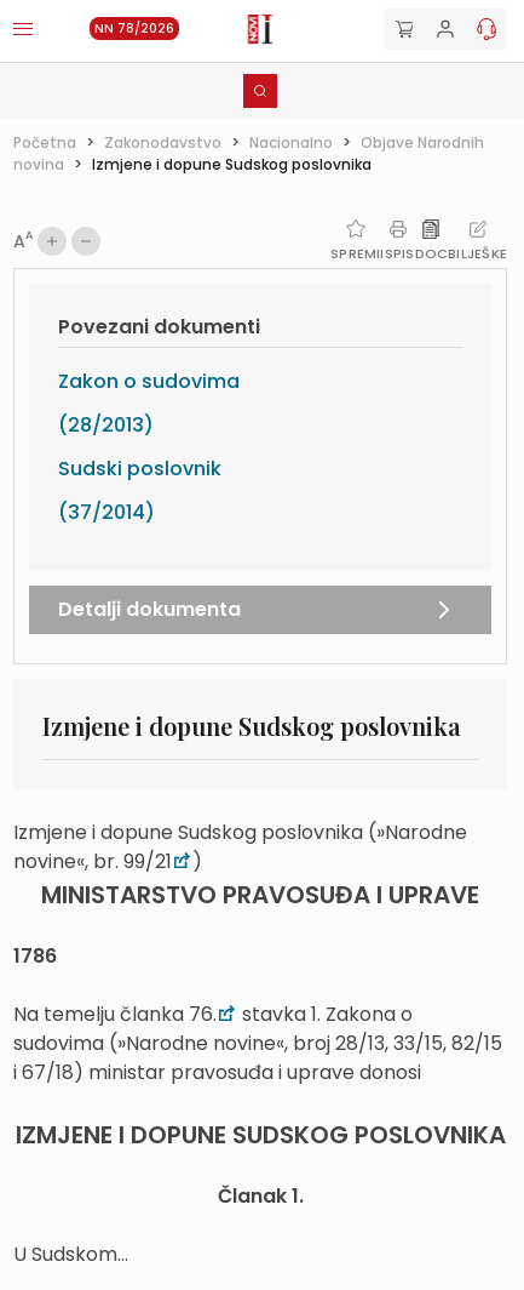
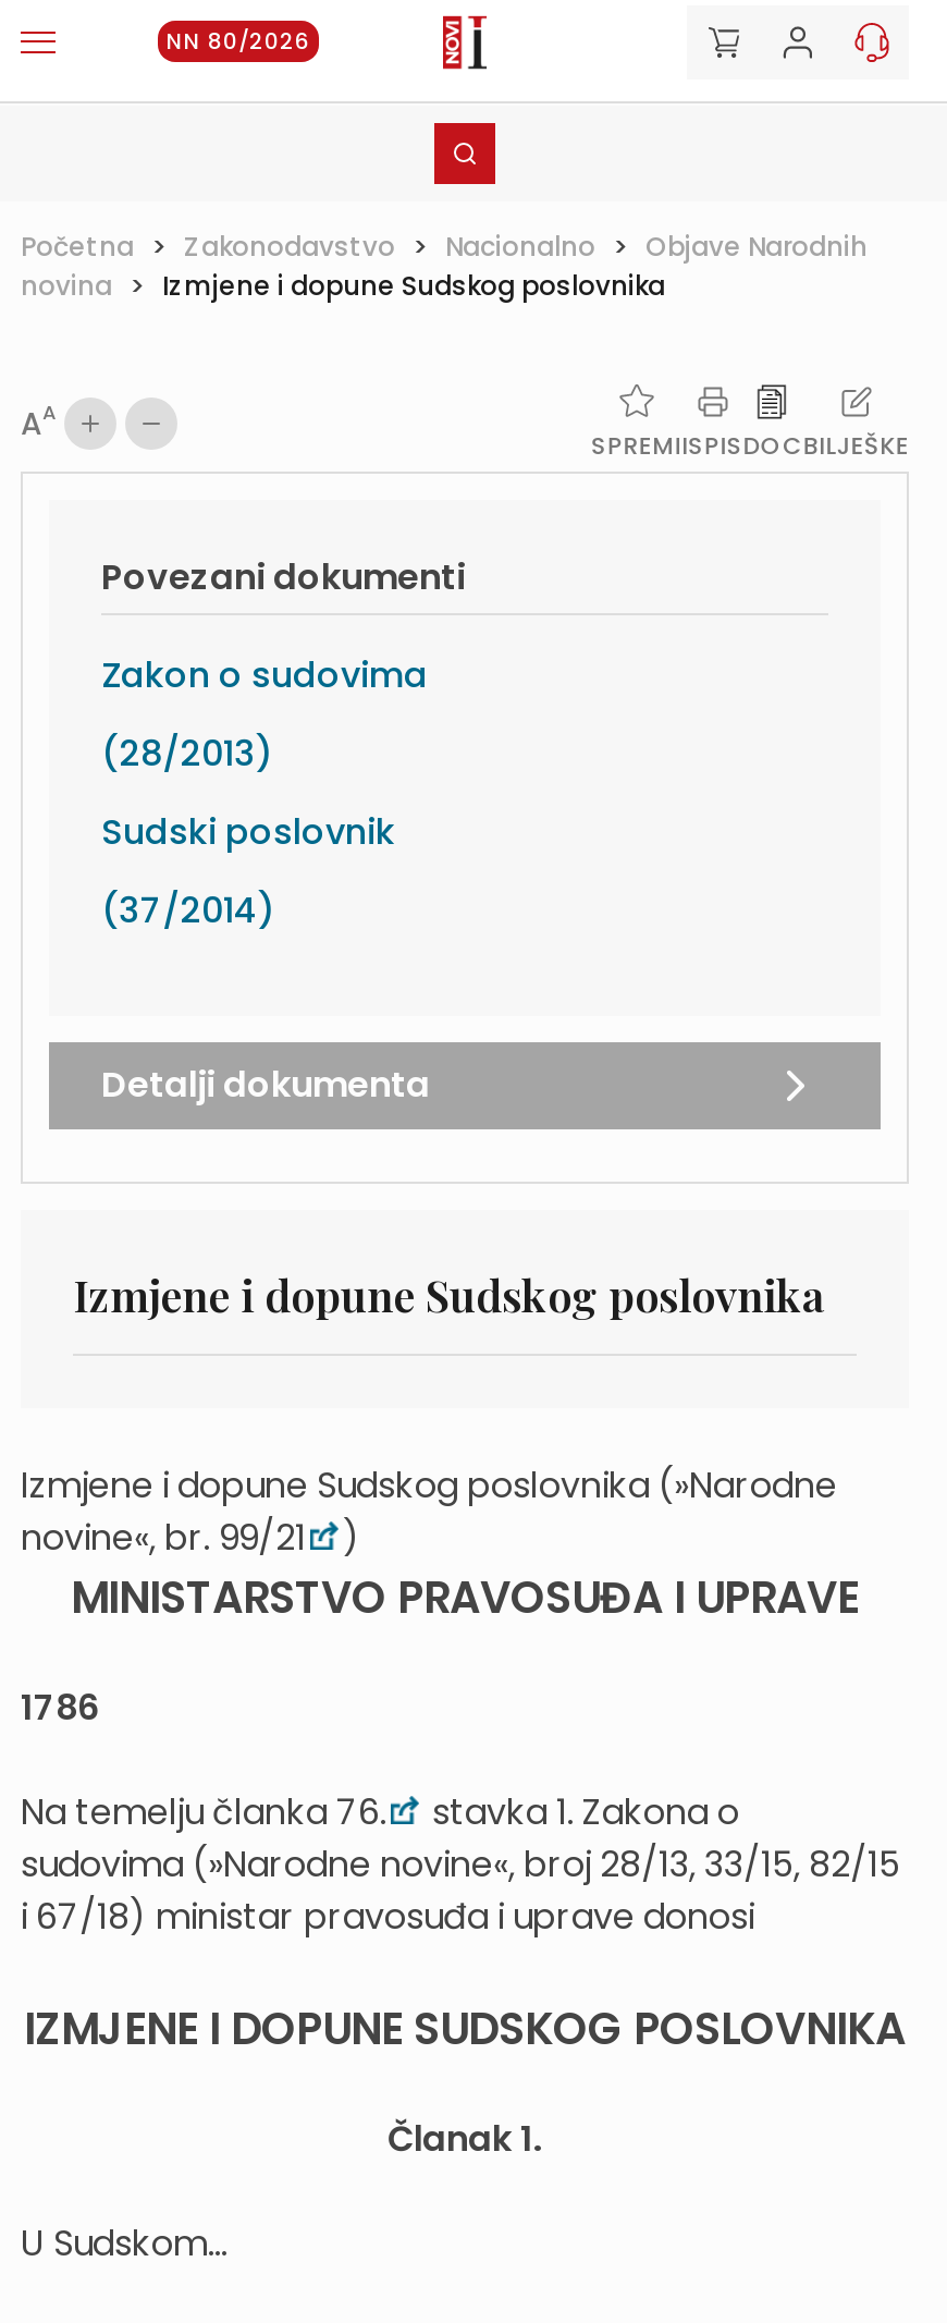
- NN 78/2026
+ NN 80/2026
